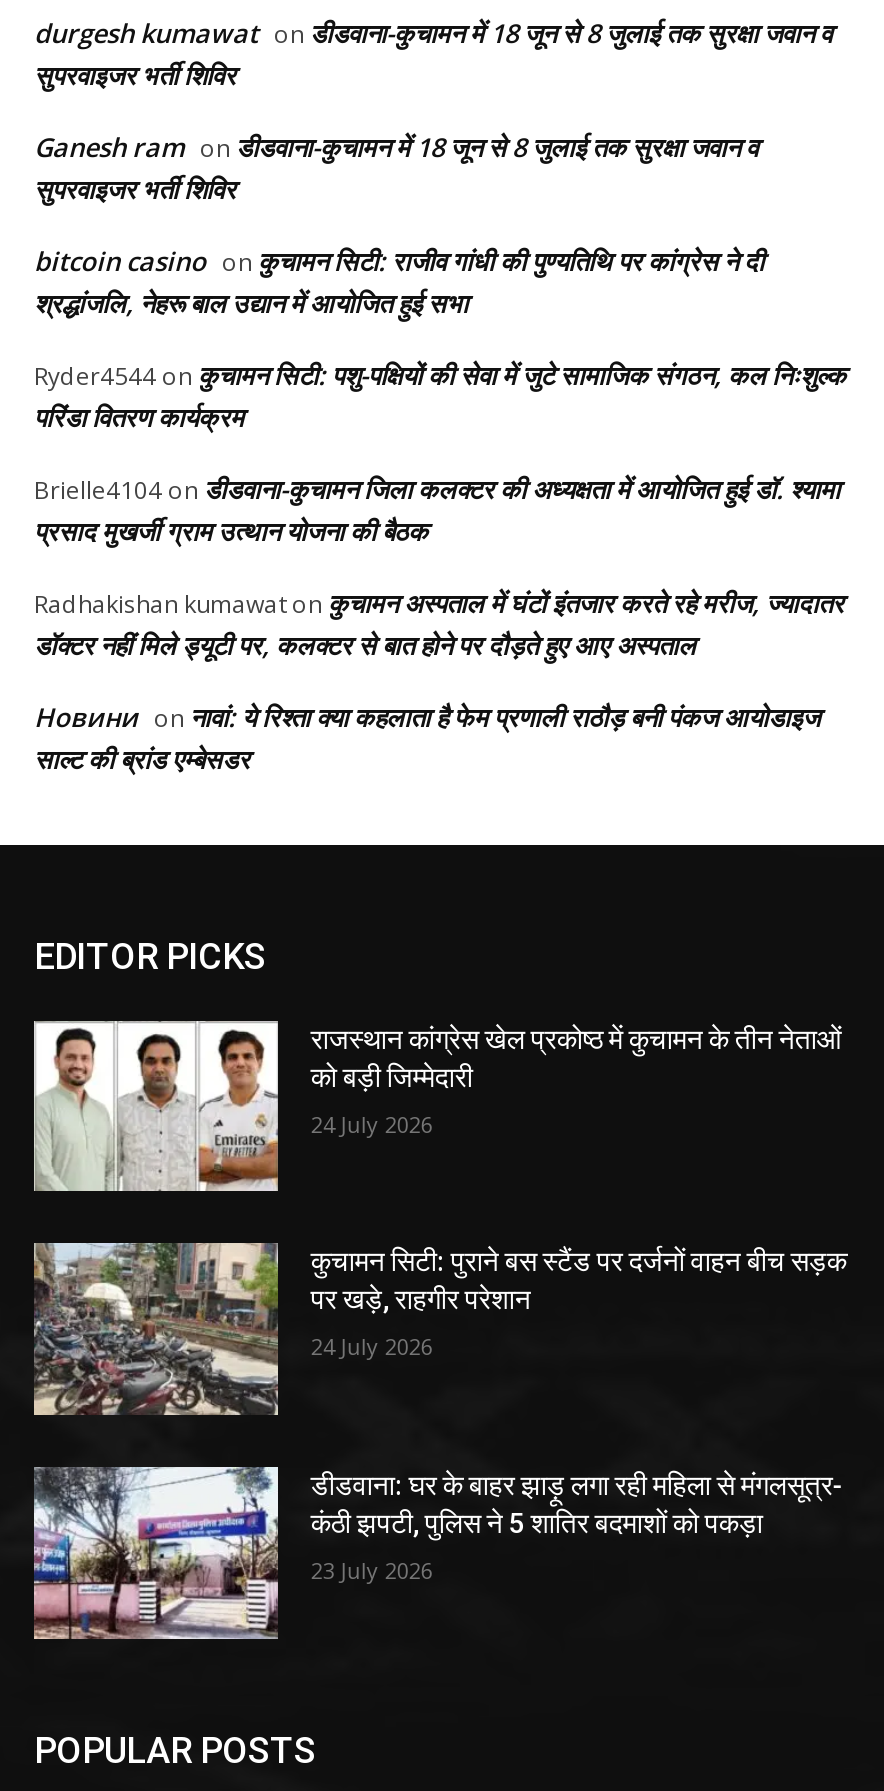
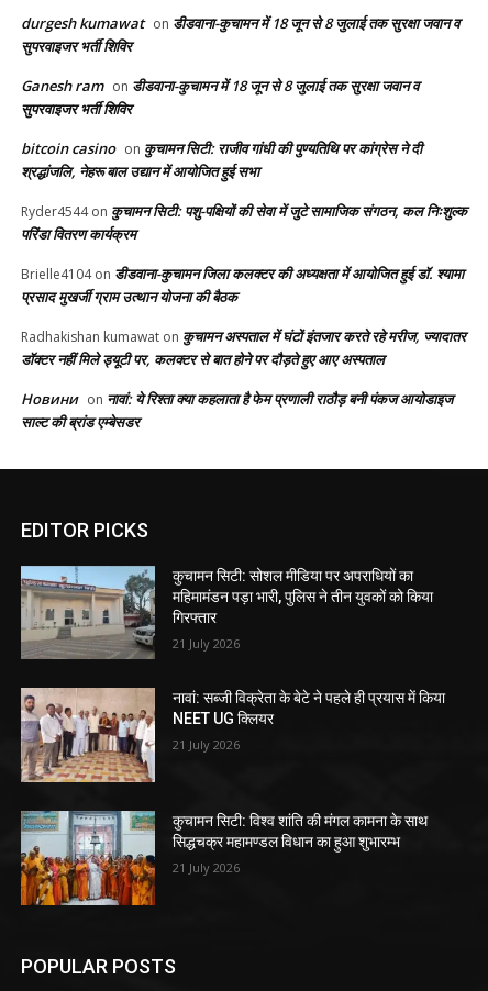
- [image]
- राजस्थान कांग्रेस खेल प्रकोष्ठ में कुचामन के तीन नेताओं
- को बड़ी जिम्मेदारी
+ [image]
+ कुचामन सिटी: सोशल मीडिया पर अपराधियों का
+ महिमामंडन पड़ा भारी, पुलिस ने तीन युवकों को किया
+ गिरफ्तार

- 24 July 2026
+ 21 July 2026

- [image]
- कुचामन सिटी: पुराने बस स्टैंड पर दर्जनों वाहन बीच सड़क
- पर खड़े, राहगीर परेशान
+ [image]
+ नावां: सब्जी विक्रेता के बेटे ने पहले ही प्रयास में किया
+ NEET UG क्लियर

- 24 July 2026
+ 21 July 2026

- [image]
- डीडवाना: घर के बाहर झाड़ू लगा रही महिला से मंगलसूत्र-
- कंठी झपटी, पुलिस ने 5 शातिर बदमाशों को पकड़ा
+ [image]
+ कुचामन सिटी: विश्व शांति की मंगल कामना के साथ
+ सिद्धचक्र महामण्डल विधान का हुआ शुभारम्भ

- 23 July 2026
+ 21 July 2026
